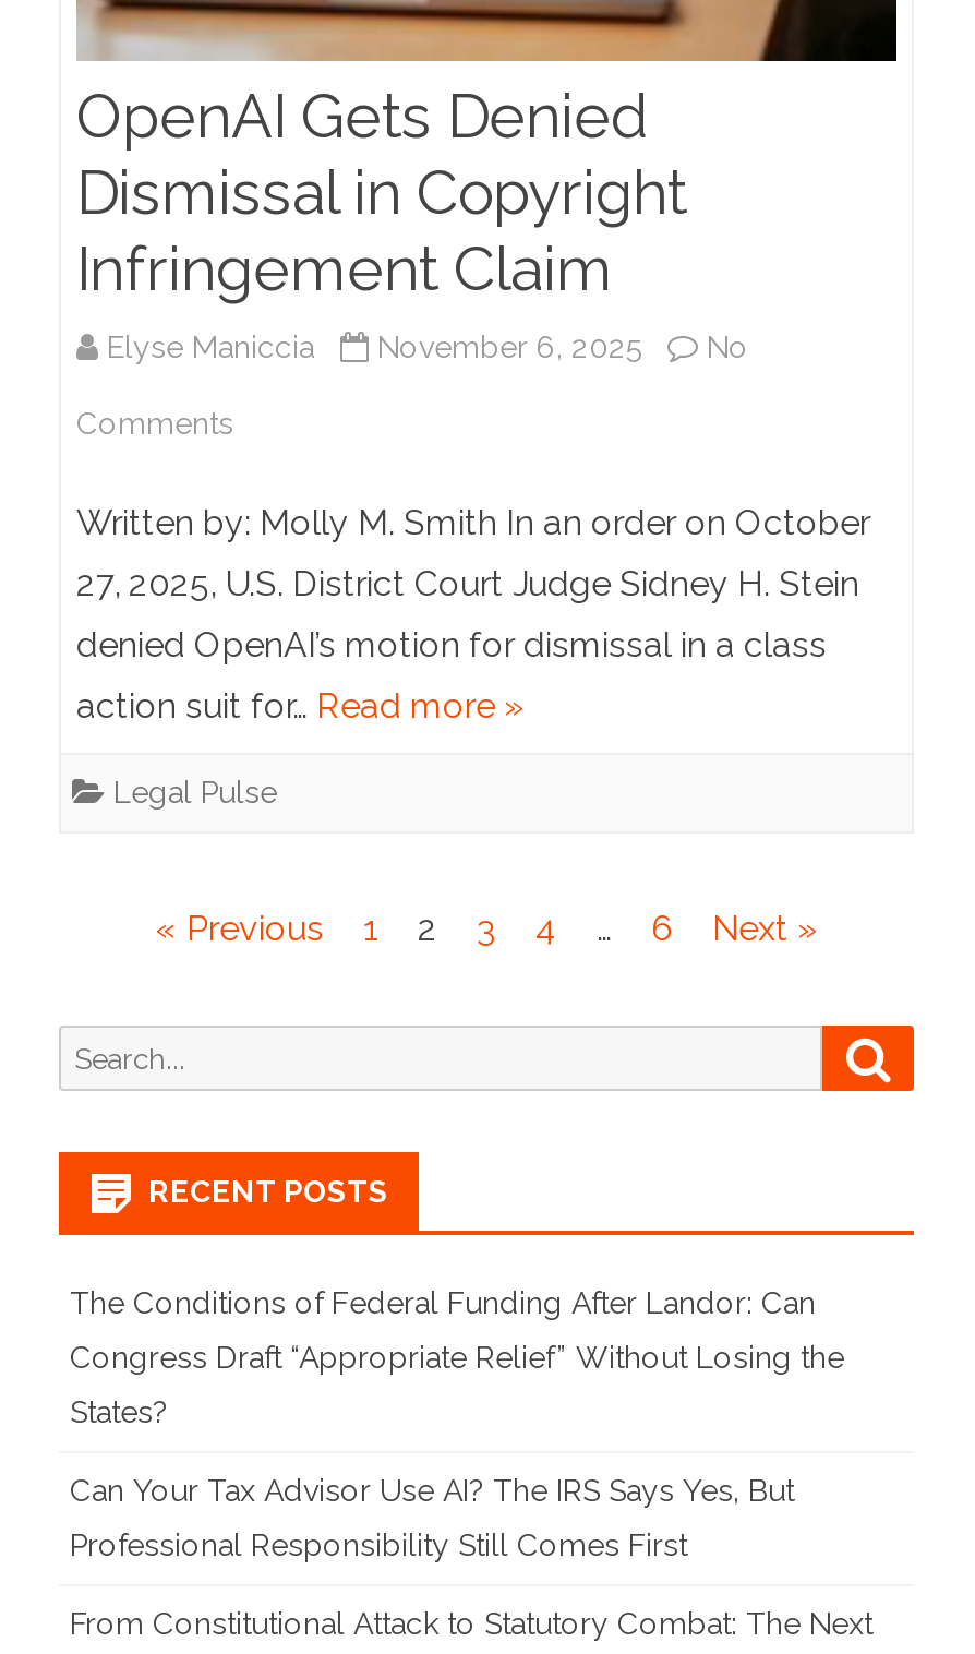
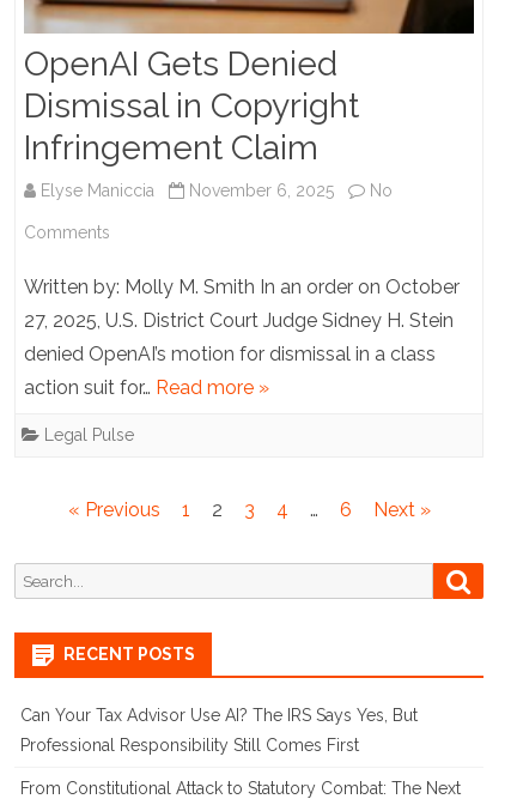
- The Conditions of Federal Funding After Landor: Can
- Congress Draft “Appropriate Relief” Without Losing the
- States?
